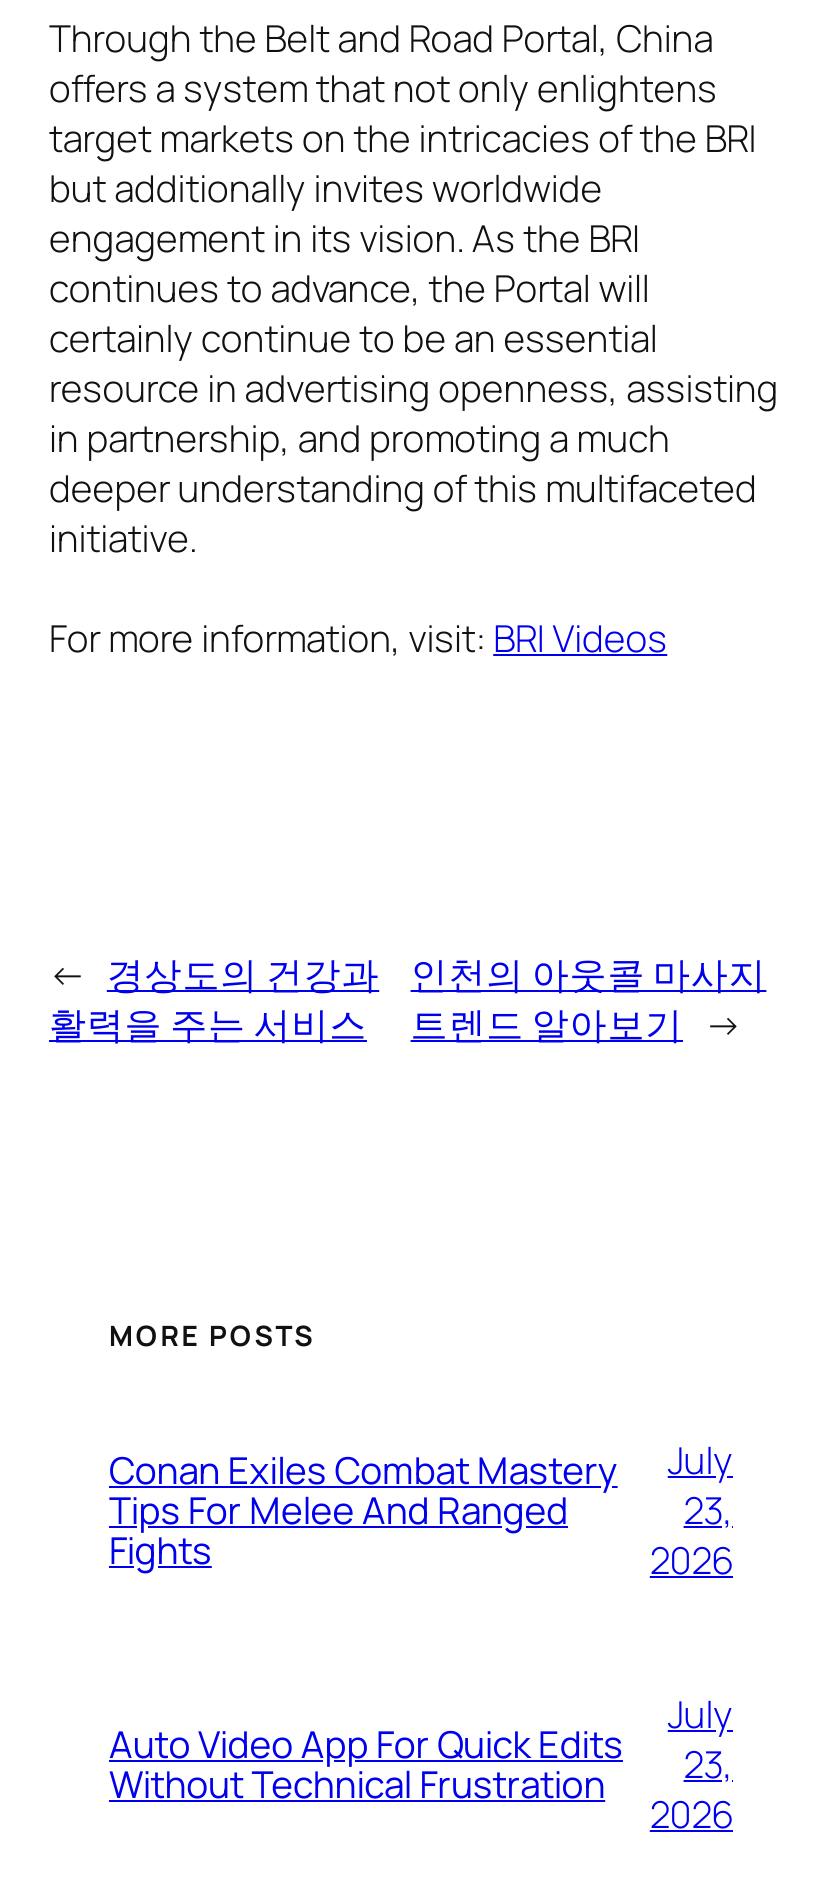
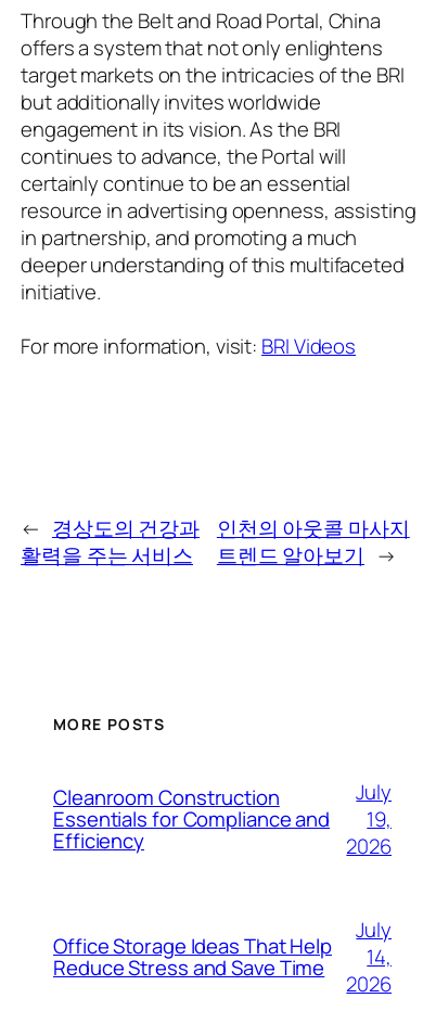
- Conan Exiles Combat Mastery
- Tips For Melee And Ranged
- Fights
+ Cleanroom Construction
+ Essentials for Compliance and
+ Efficiency

- 23,
+ 19,

- Auto Video App For Quick Edits
- Without Technical Frustration
+ Office Storage Ideas That Help
+ Reduce Stress and Save Time

- 23,
+ 14,
